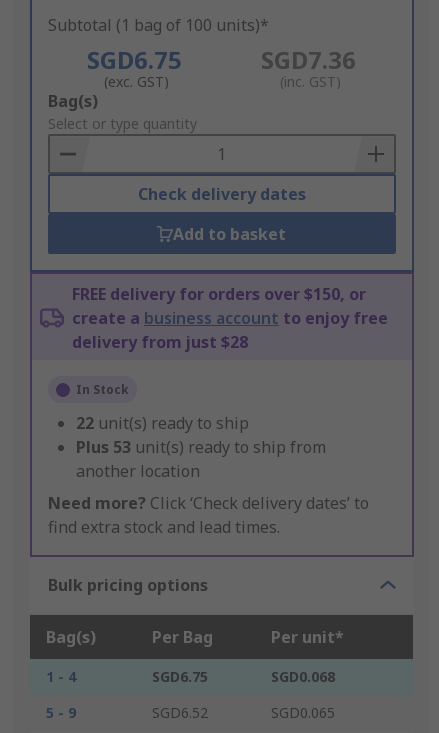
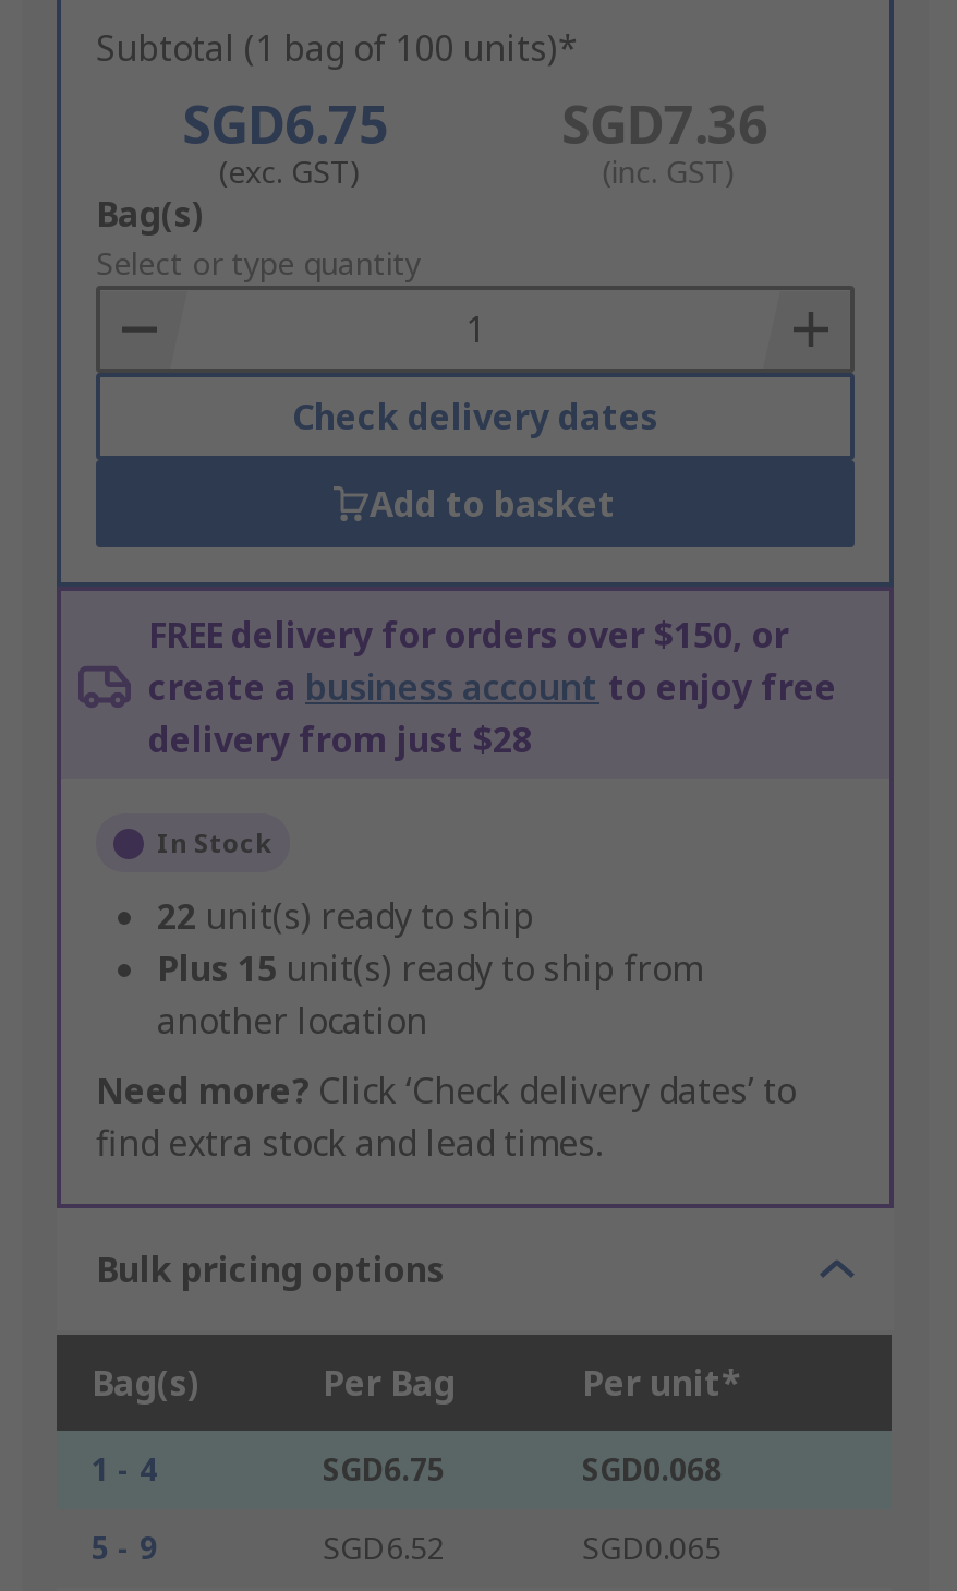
- Plus 53 unit(s) ready to ship from
+ Plus 15 unit(s) ready to ship from
